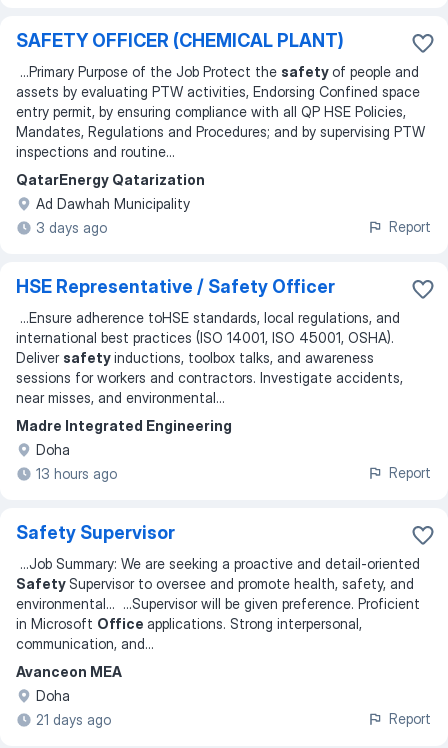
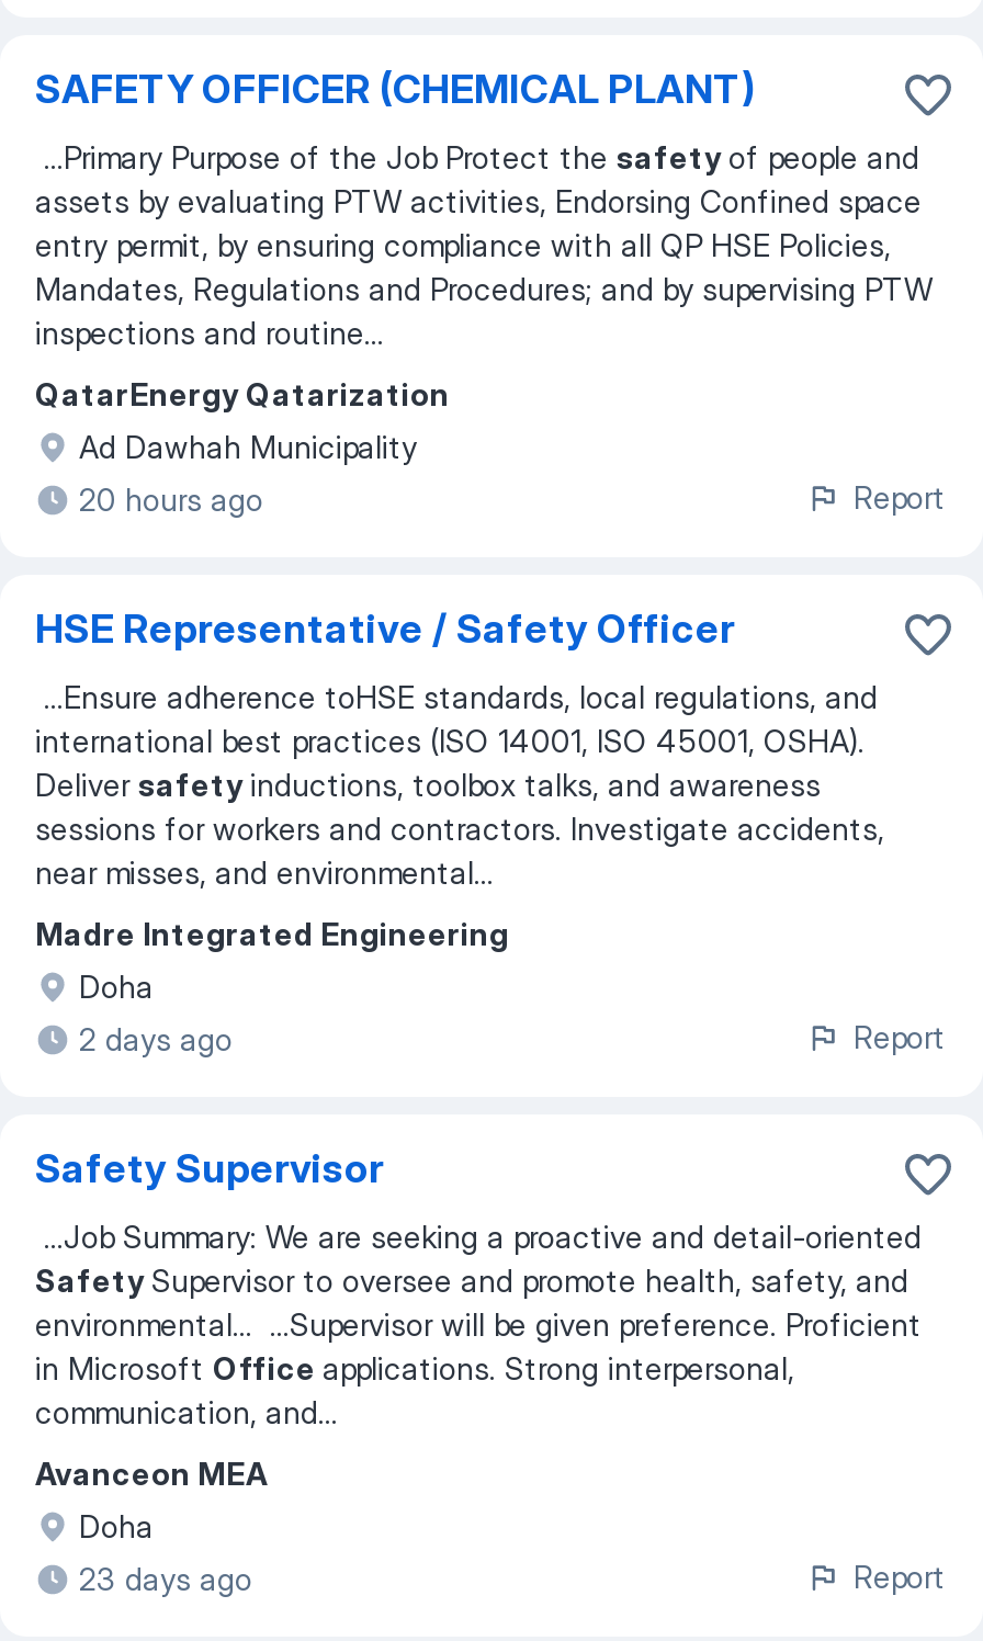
- 3 days ago
+ 20 hours ago

- 13 hours ago
+ 2 days ago

- 21 days ago
+ 23 days ago
